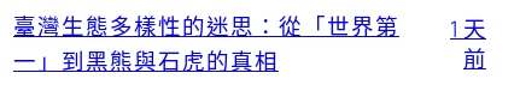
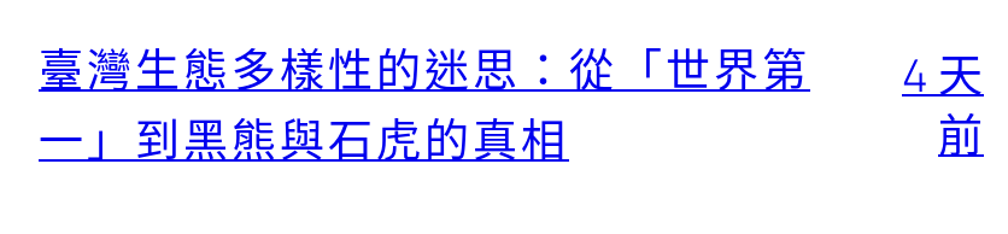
- 臺灣生態多樣性的迷思：從「世界第 1 天
+ 臺灣生態多樣性的迷思：從「世界第 4 天
